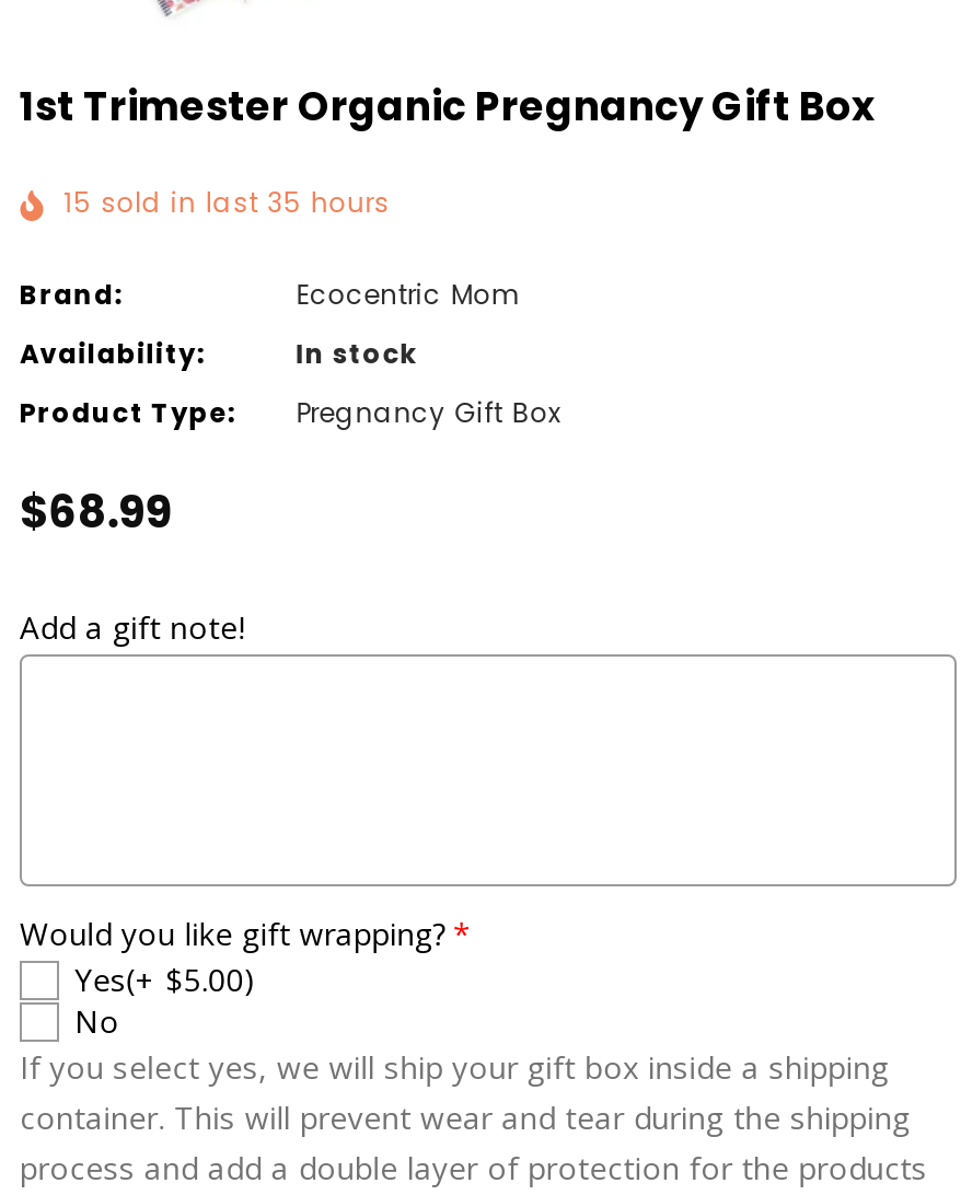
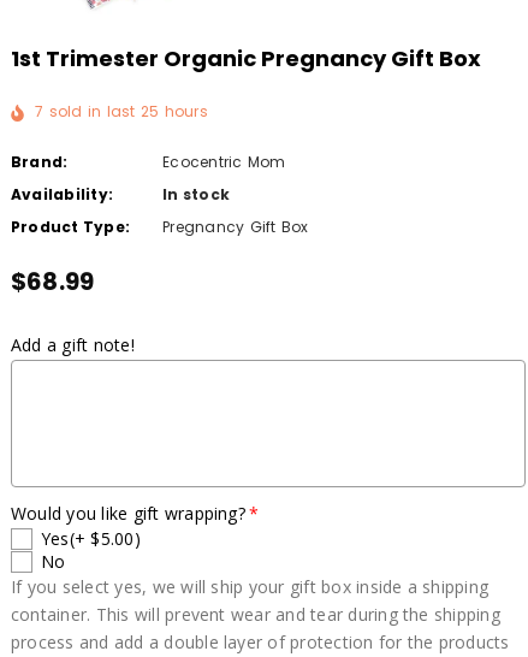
- 15 sold in last 35 hours
+ 7 sold in last 25 hours
